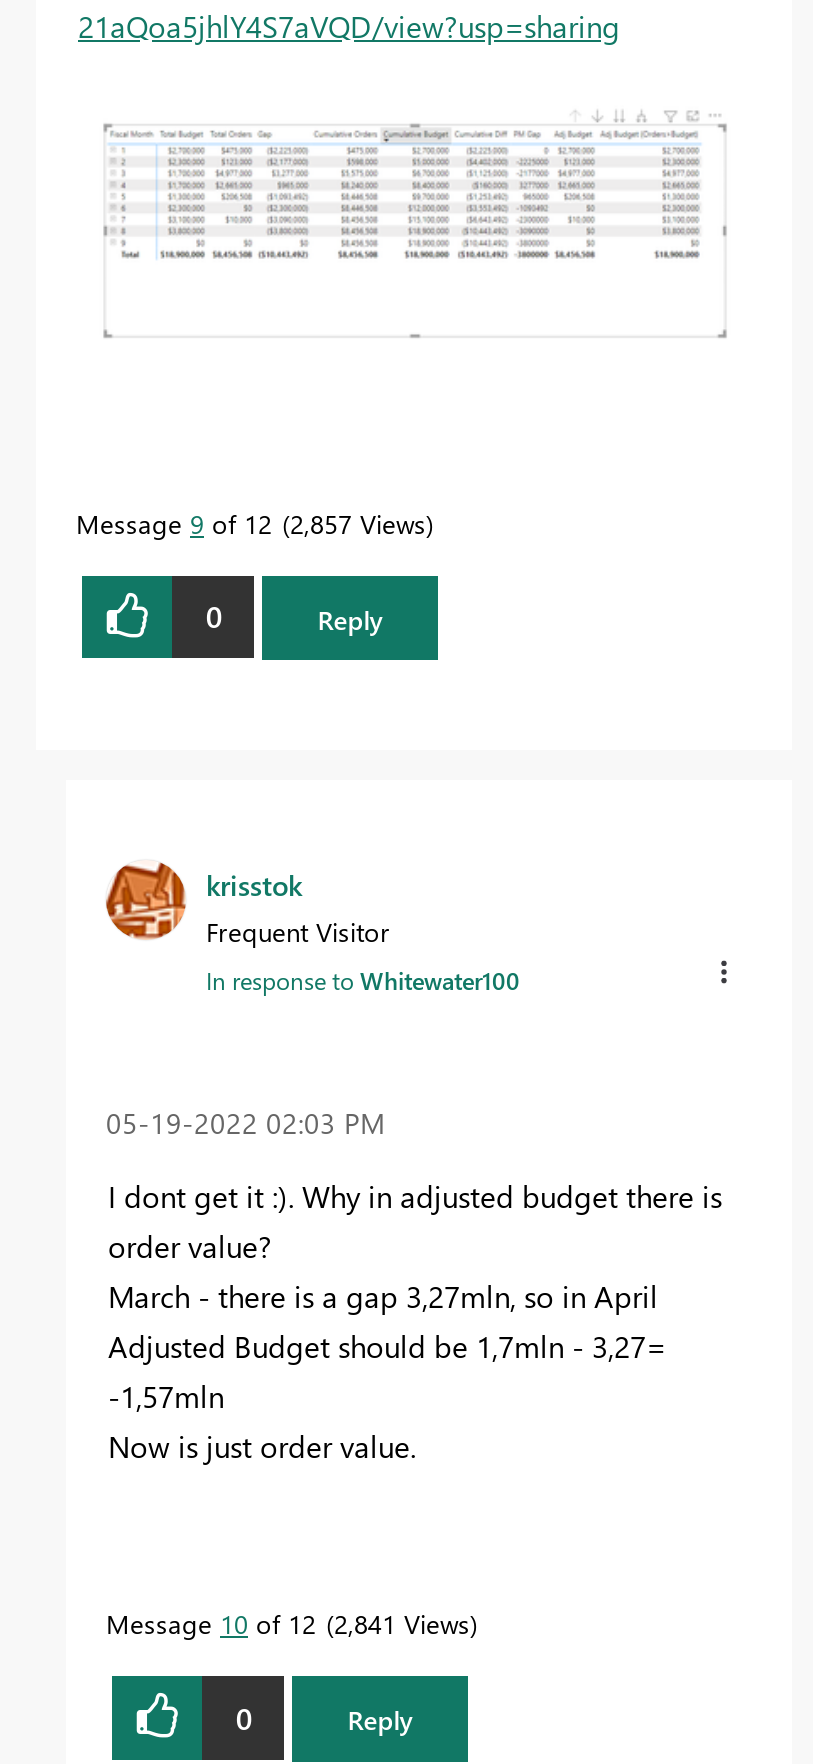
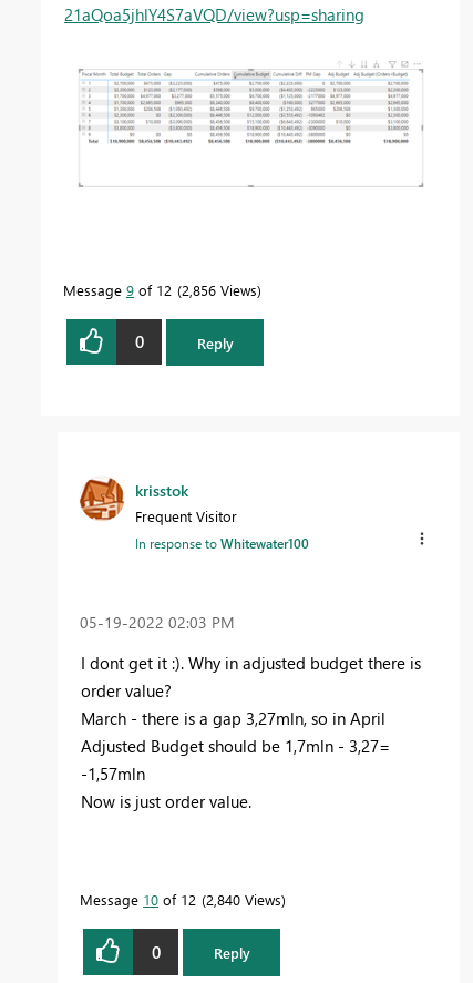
- Message 9 of 12 2,857 Views
+ Message 9 of 12 2,856 Views

- Message 10 of 12 2,841 Views
+ Message 10 of 12 2,840 Views
